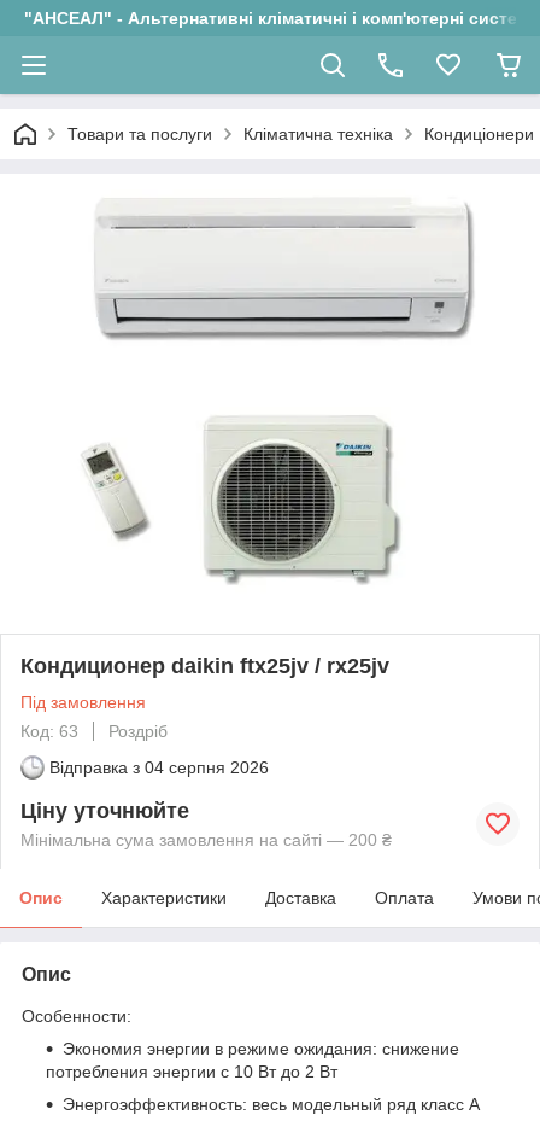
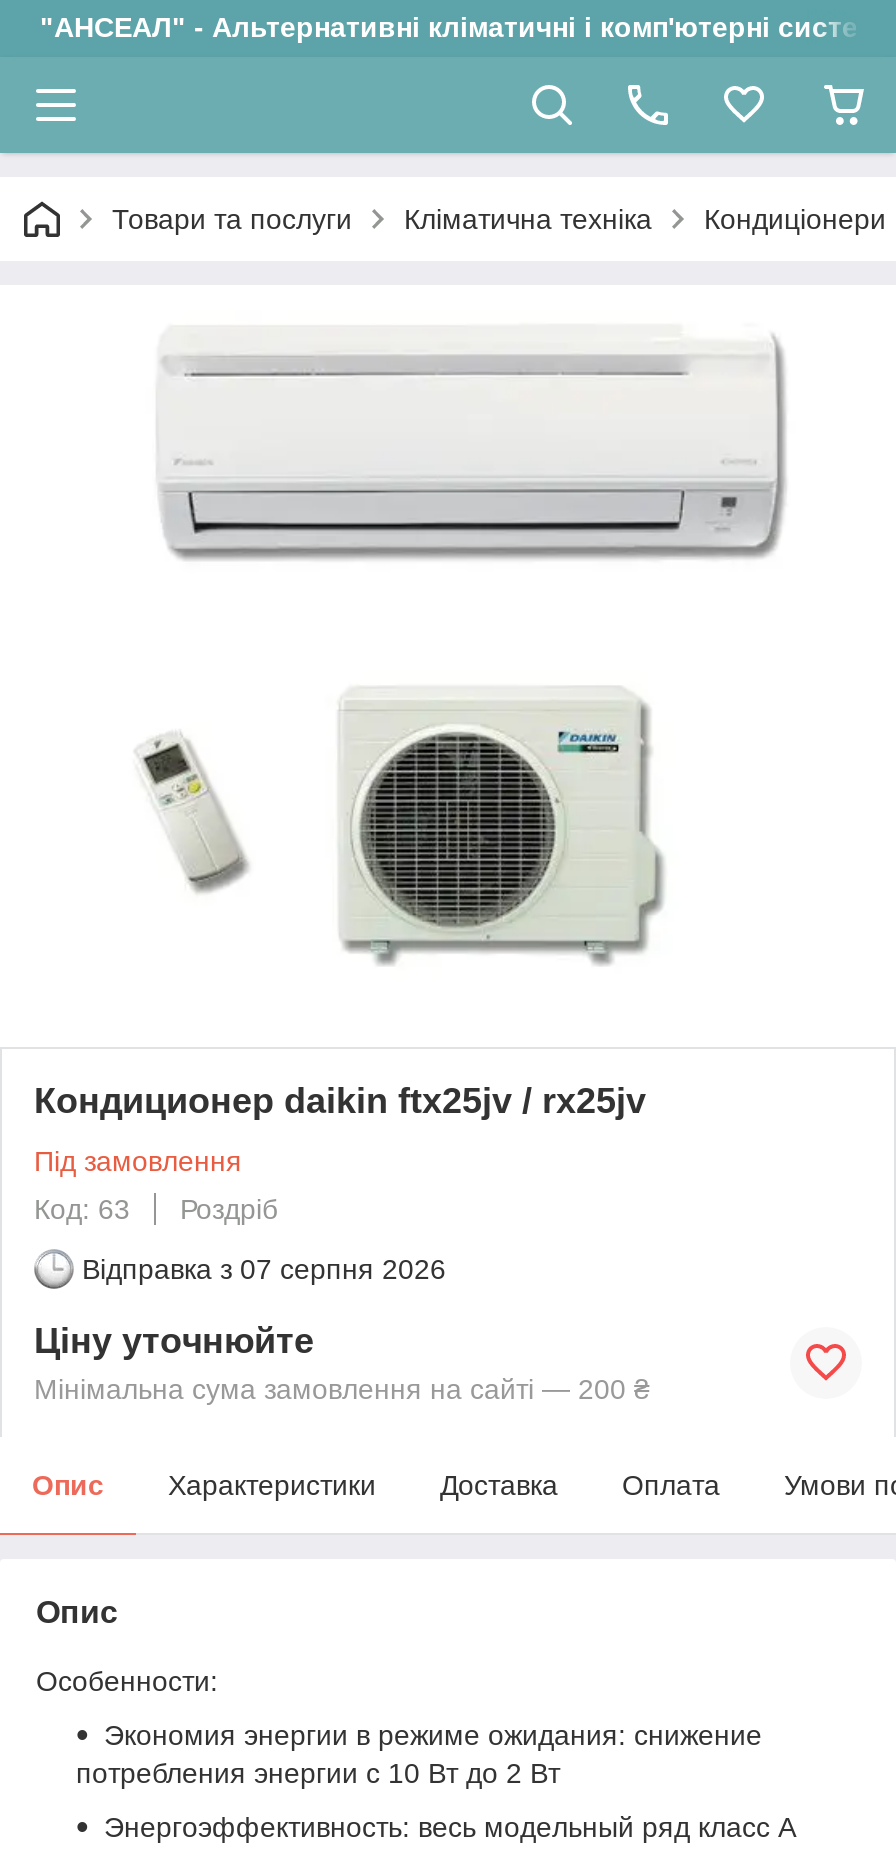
- Відправка з 04 серпня 2026
+ Відправка з 07 серпня 2026
